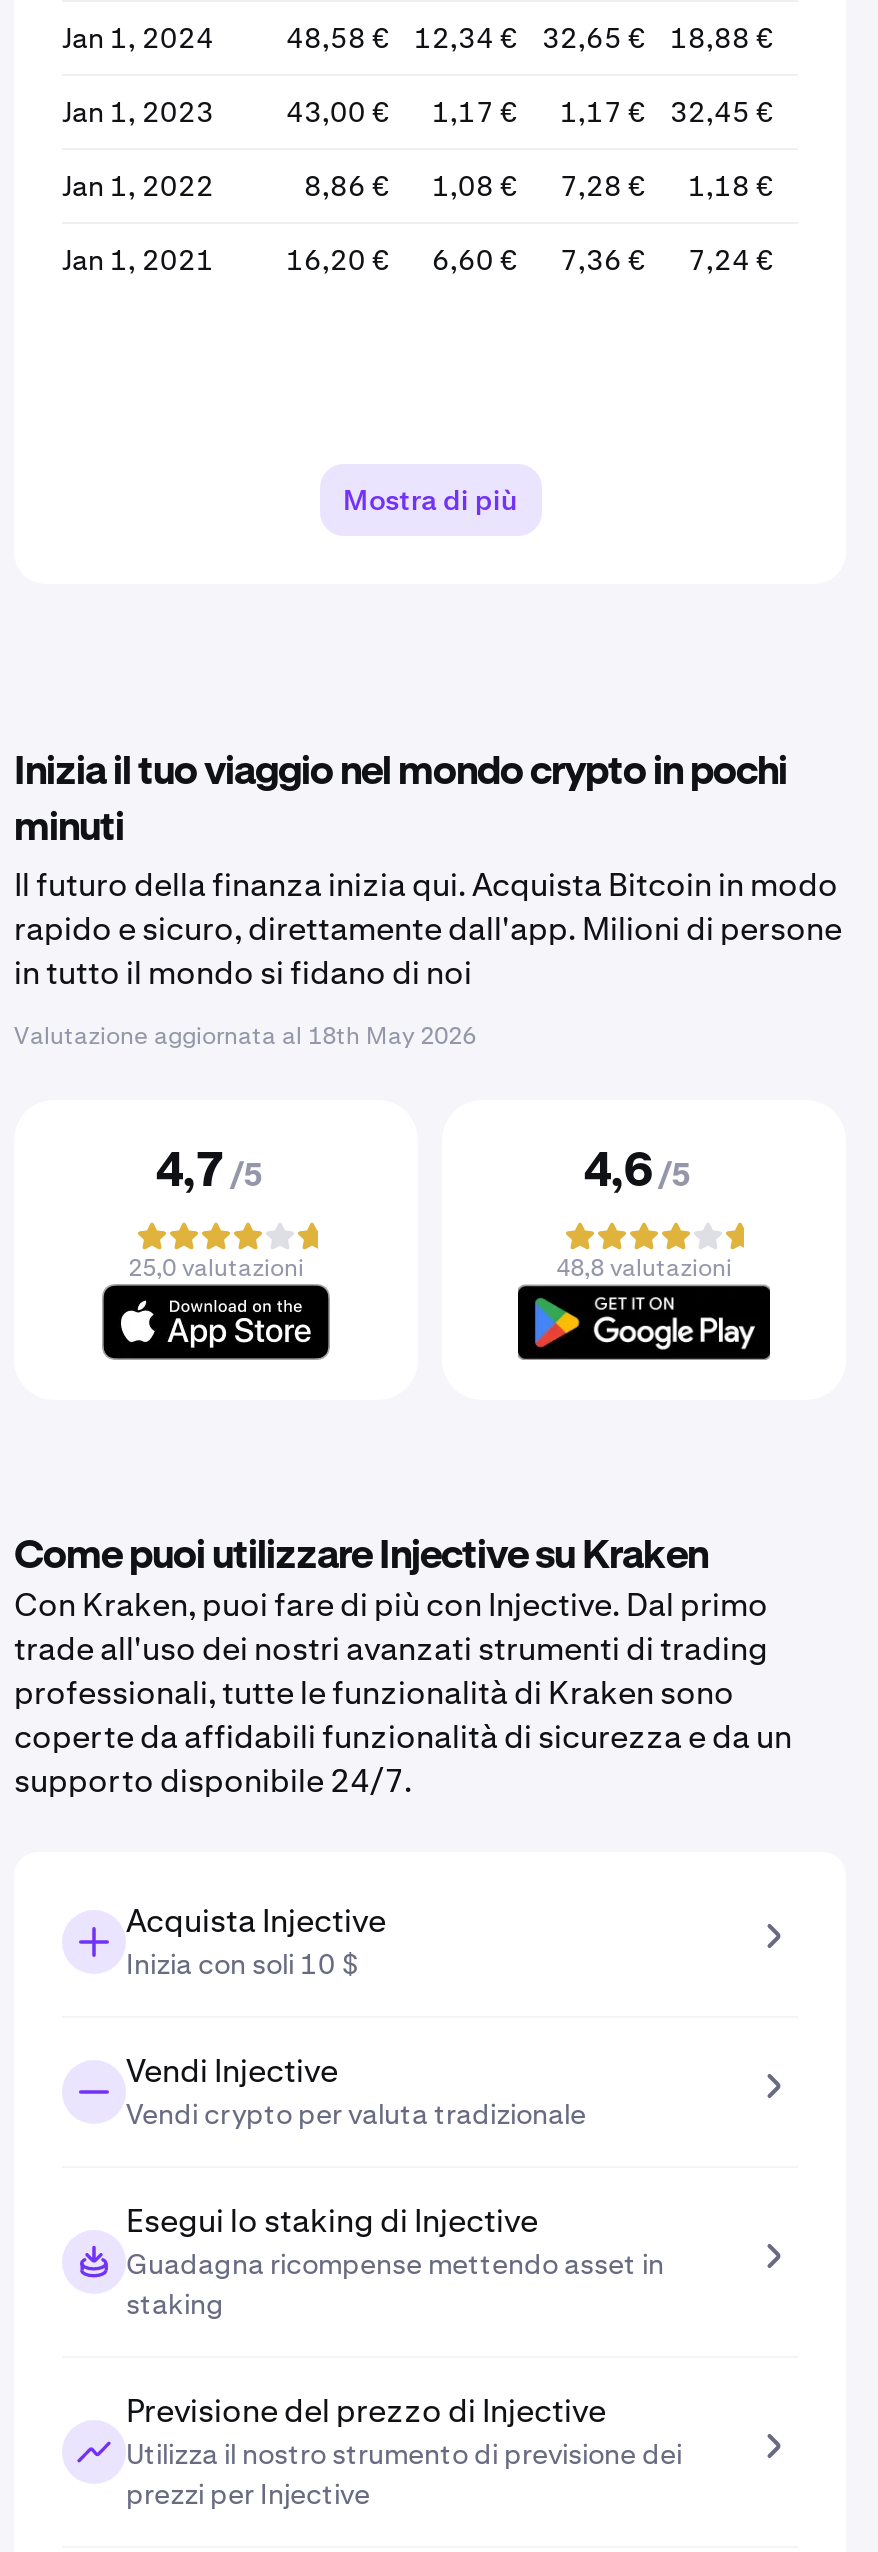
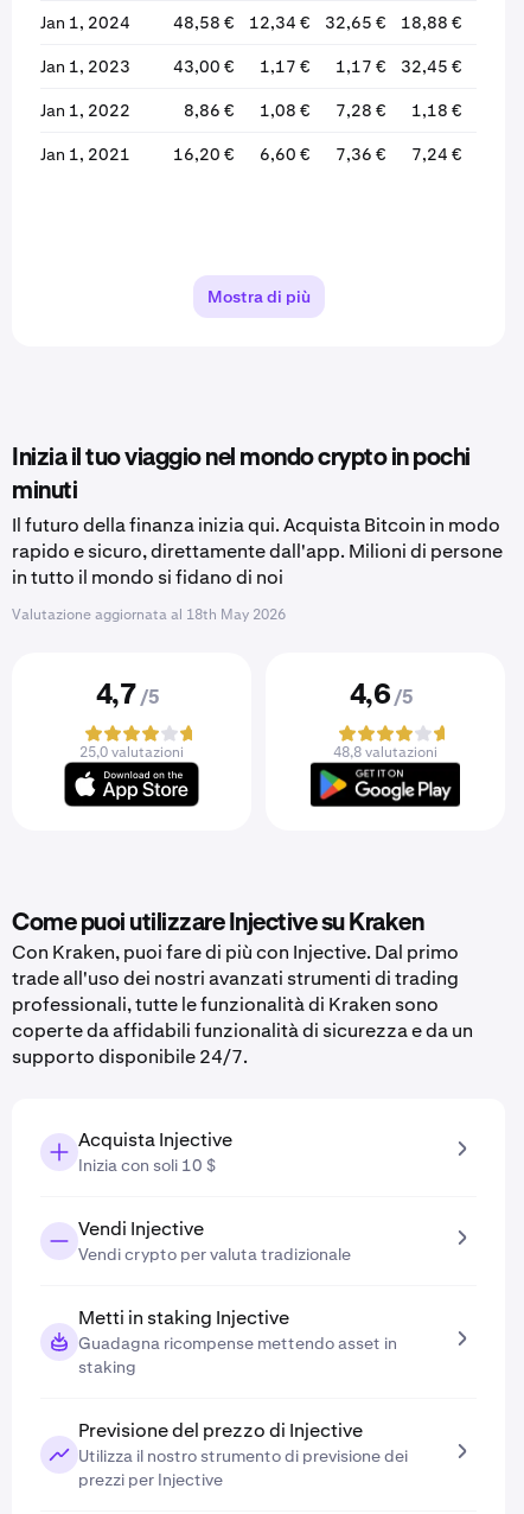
- Esegui lo staking di Injective
+ Metti in staking Injective
